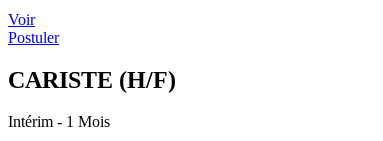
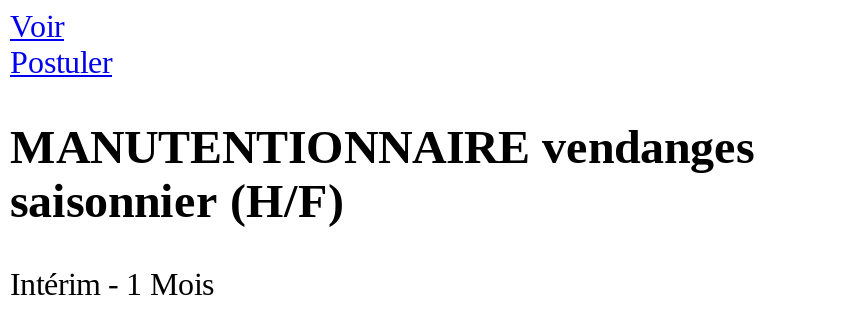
- CARISTE (H/F)
+ MANUTENTIONNAIRE vendanges
+ saisonnier (H/F)
